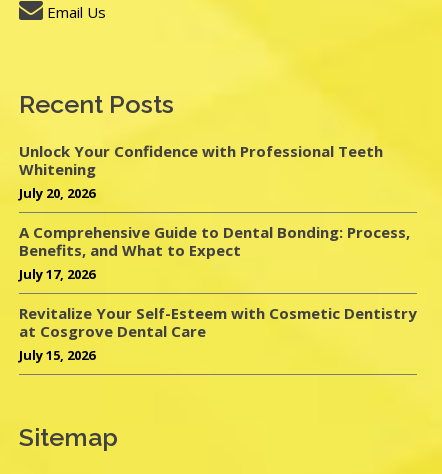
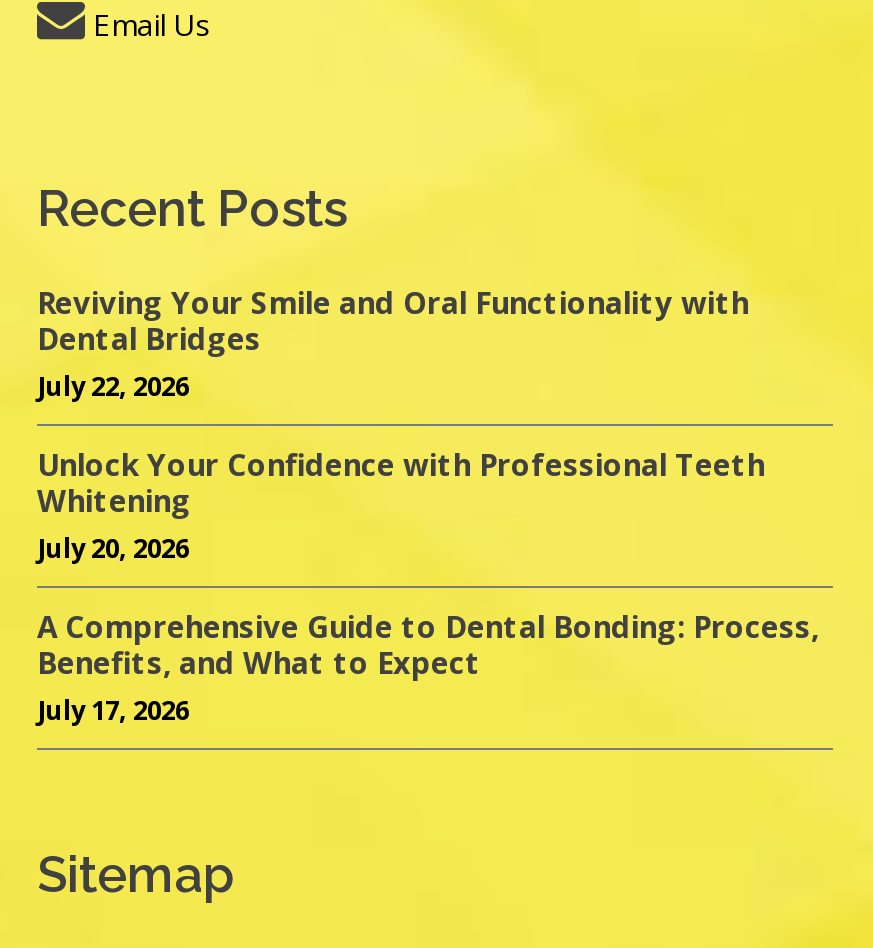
+ Reviving Your Smile and Oral Functionality with
+ Dental Bridges
+ July 22, 2026

moved down: Unlock Your Confidence with Professional Teeth | Whitening | July 20, 2026 | A Comprehensive Guide to Dental Bonding: Process, | Benefits, and What to Expect | July 17, 2026

- Revitalize Your Self-Esteem with Cosmetic Dentistry
- at Cosgrove Dental Care
- July 15, 2026
